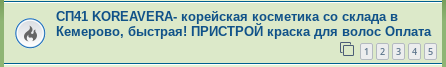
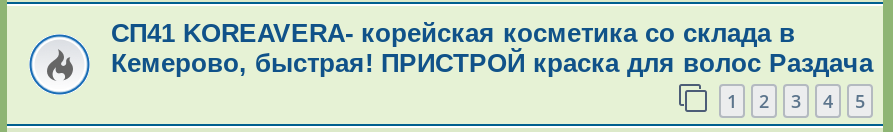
- Кемерово, быстрая! ПРИСТРОЙ краска для волос Оплата
+ Кемерово, быстрая! ПРИСТРОЙ краска для волос Раздача
